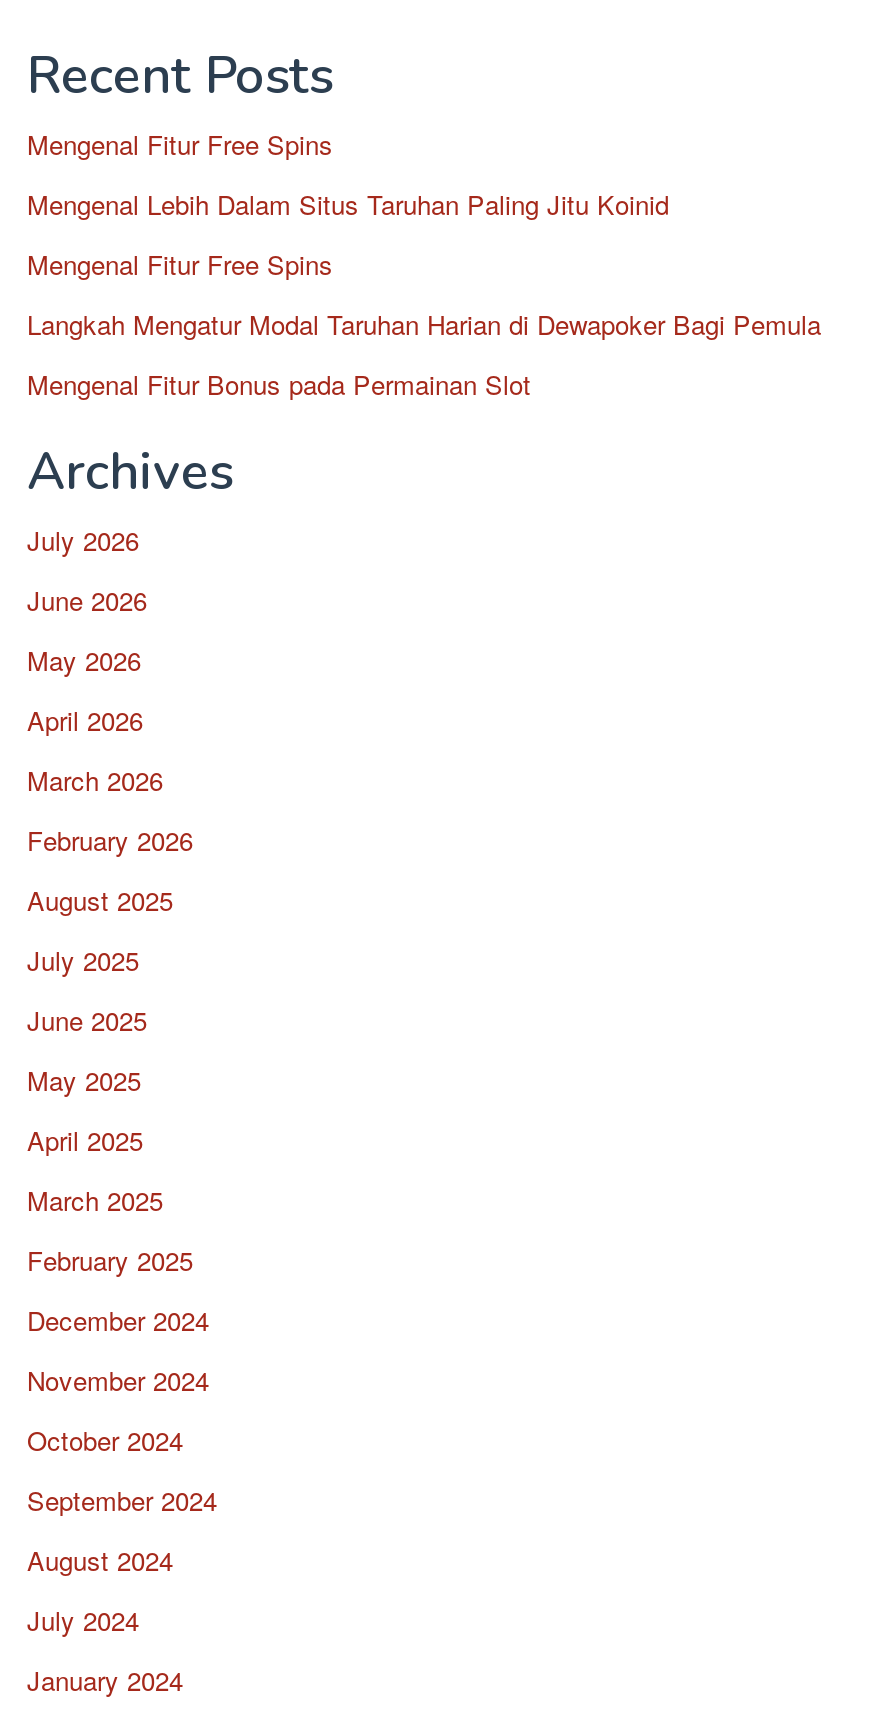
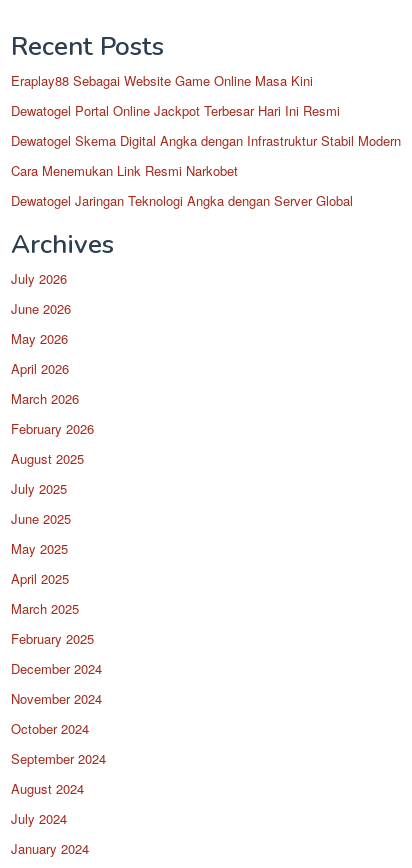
- Mengenal Fitur Free Spins
+ Eraplay88 Sebagai Website Game Online Masa Kini

- Mengenal Lebih Dalam Situs Taruhan Paling Jitu Koinid
+ Dewatogel Portal Online Jackpot Terbesar Hari Ini Resmi

- Mengenal Fitur Free Spins
+ Dewatogel Skema Digital Angka dengan Infrastruktur Stabil Modern

- Langkah Mengatur Modal Taruhan Harian di Dewapoker Bagi Pemula
+ Cara Menemukan Link Resmi Narkobet

- Mengenal Fitur Bonus pada Permainan Slot
+ Dewatogel Jaringan Teknologi Angka dengan Server Global
